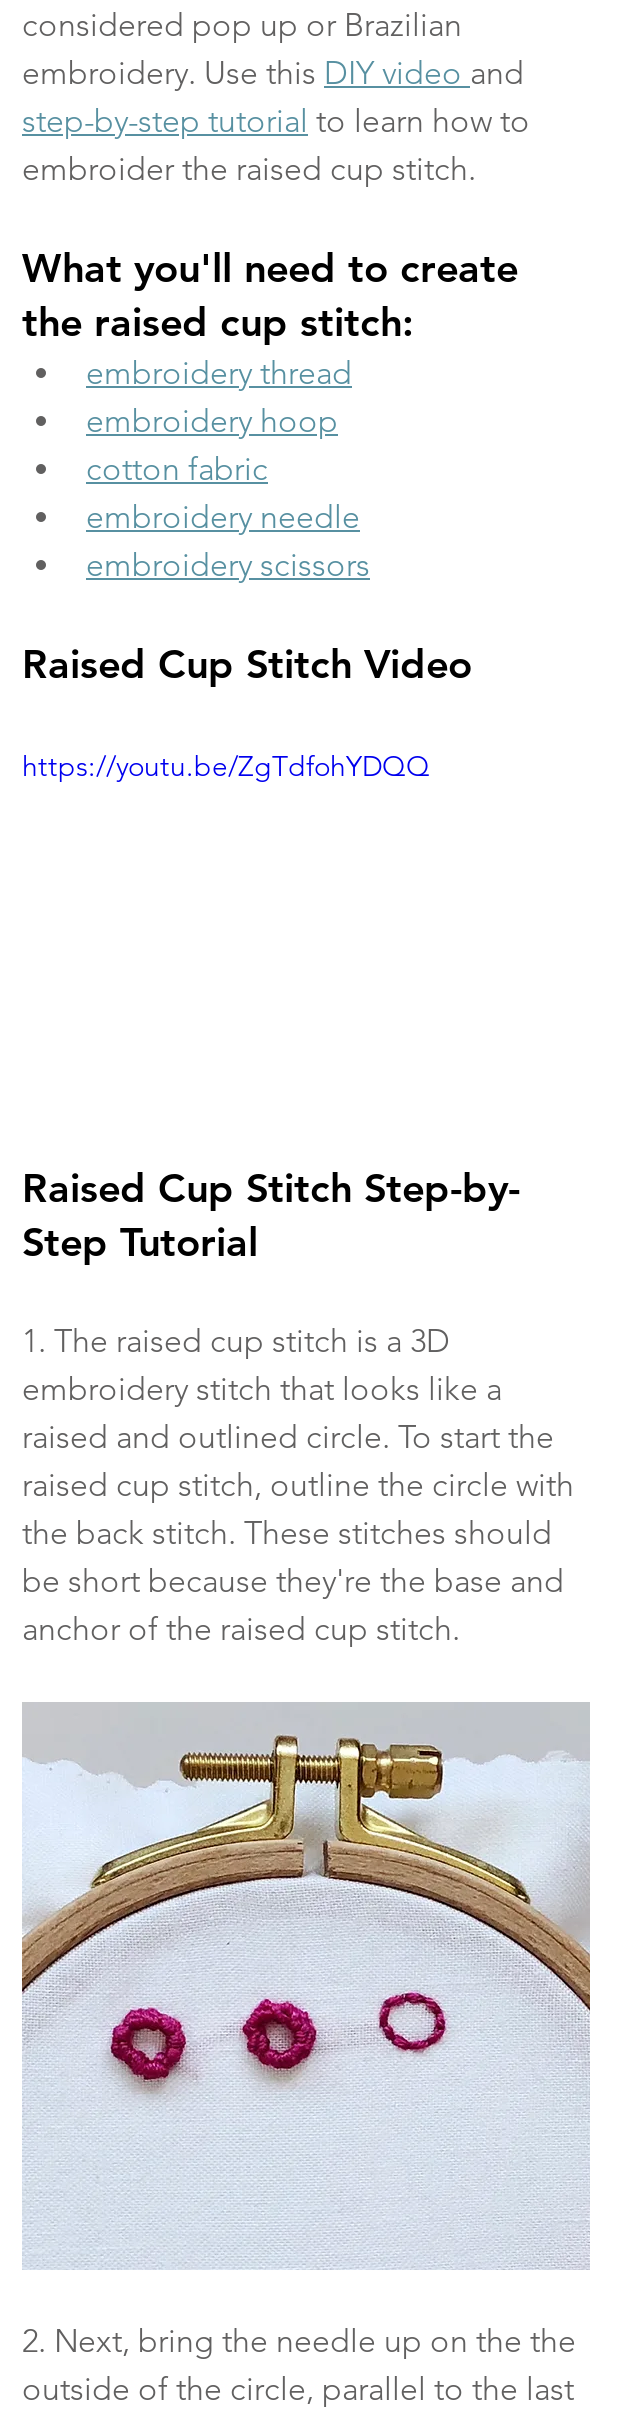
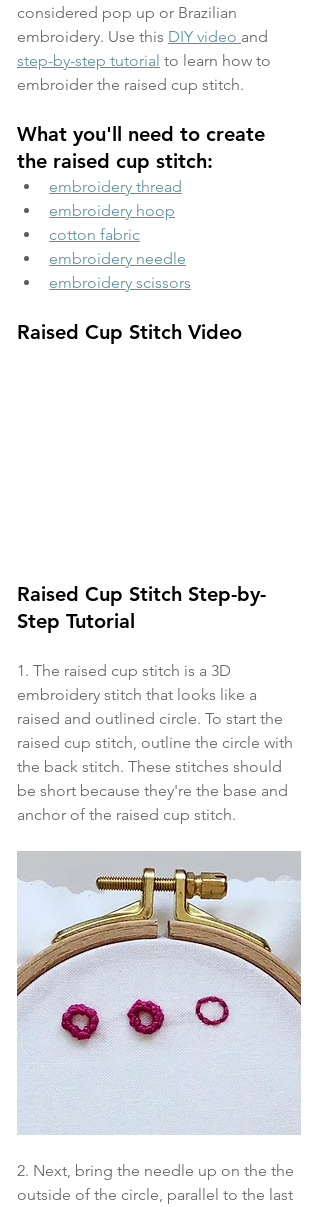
- https://youtu.be/ZgTdfohYDQQ
